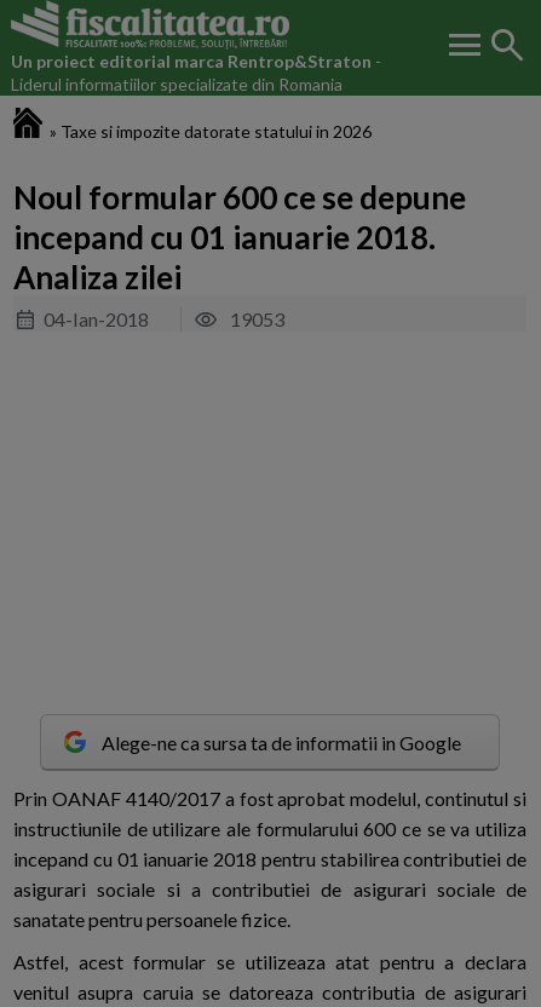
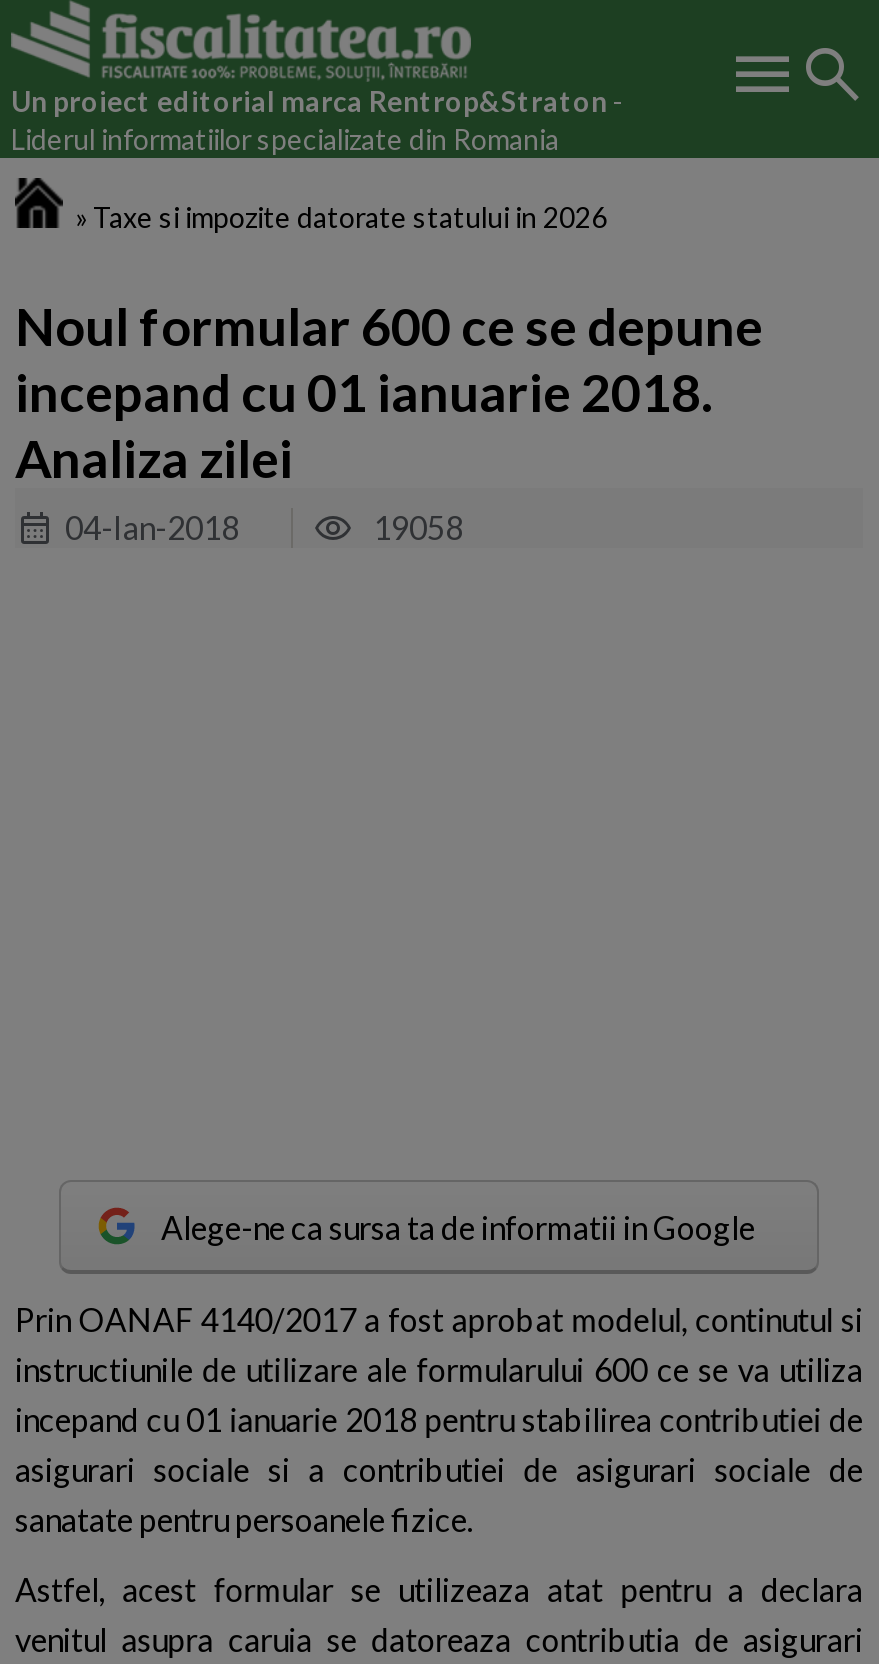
- 19053
+ 19058
